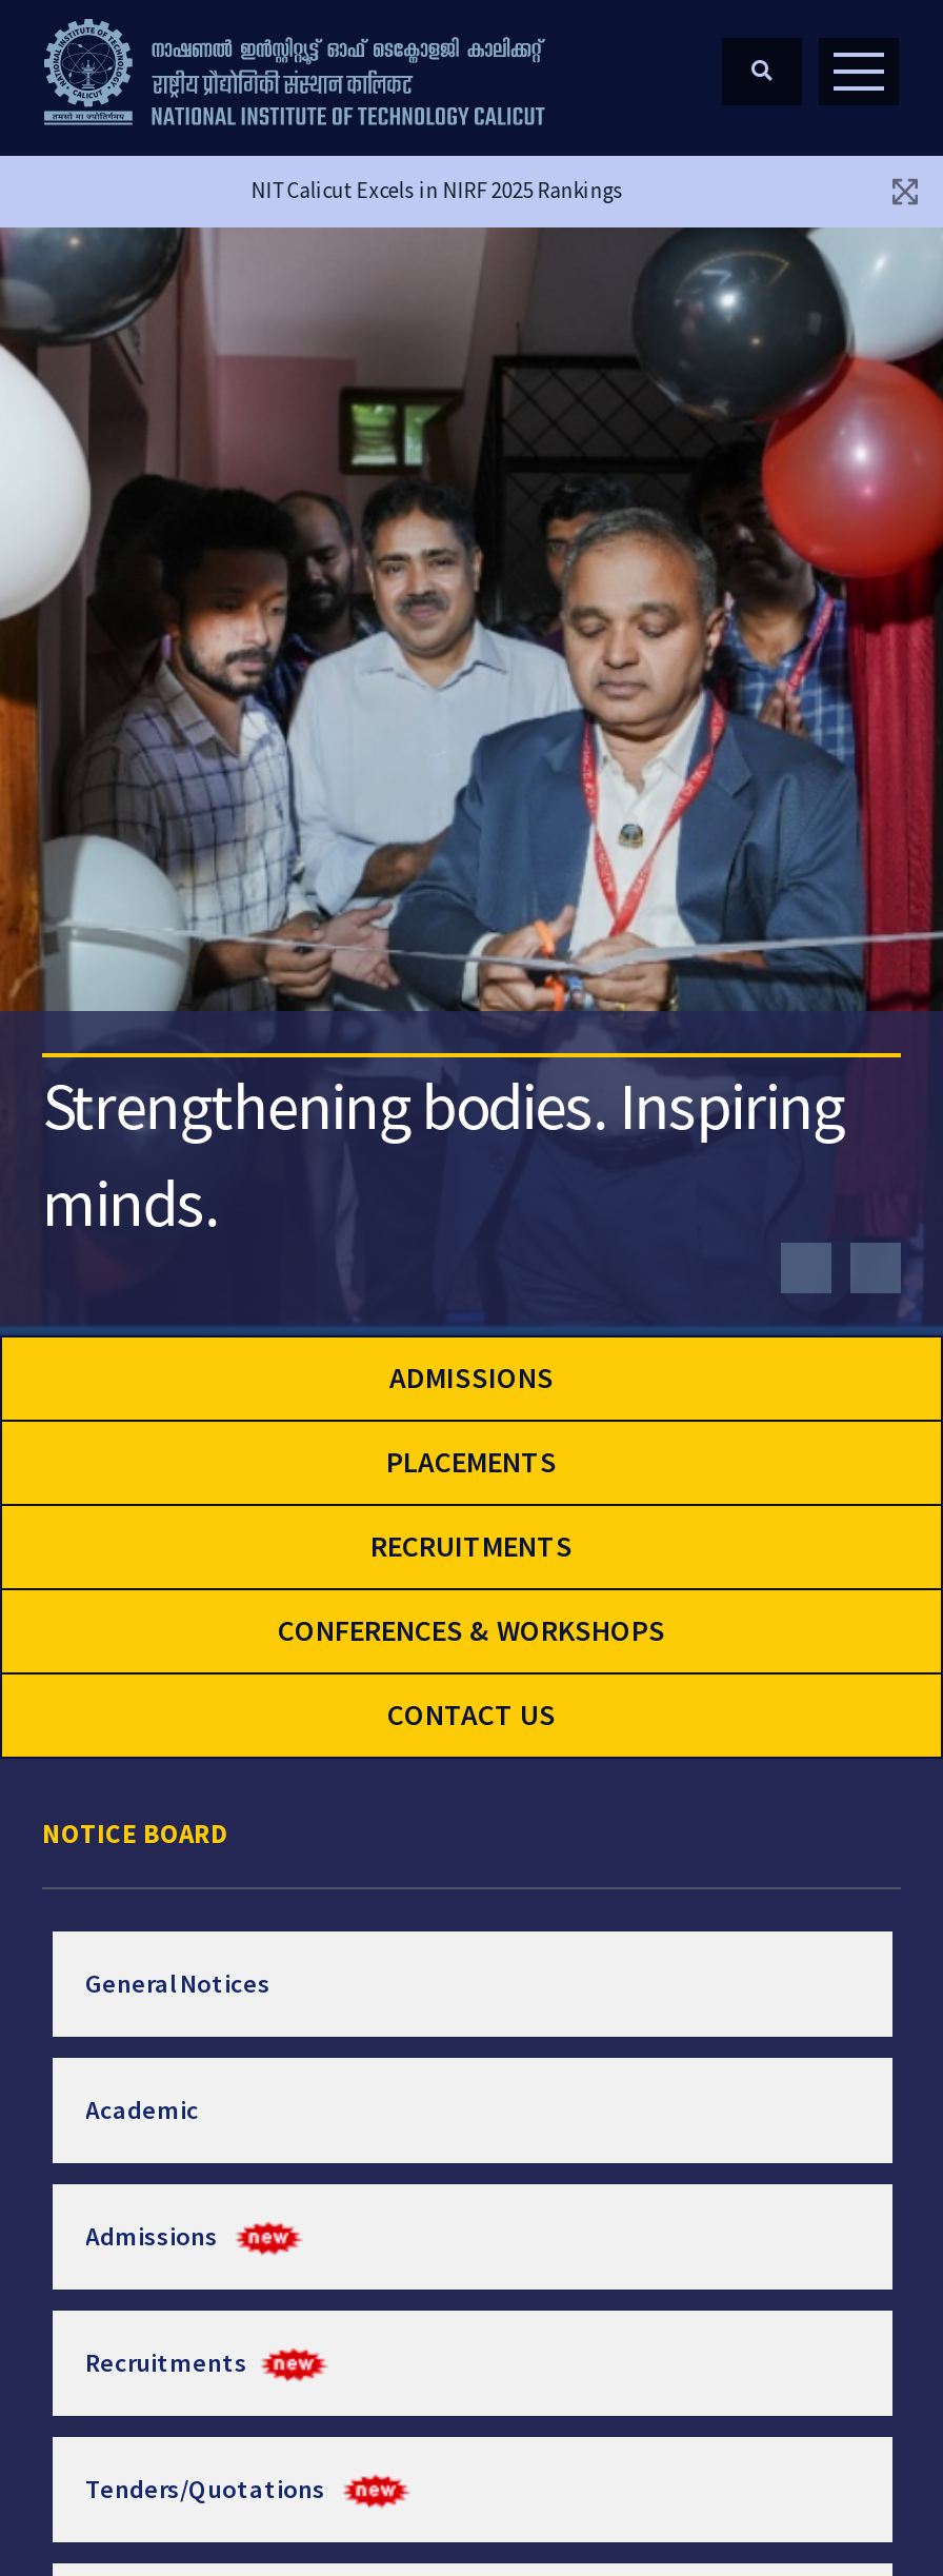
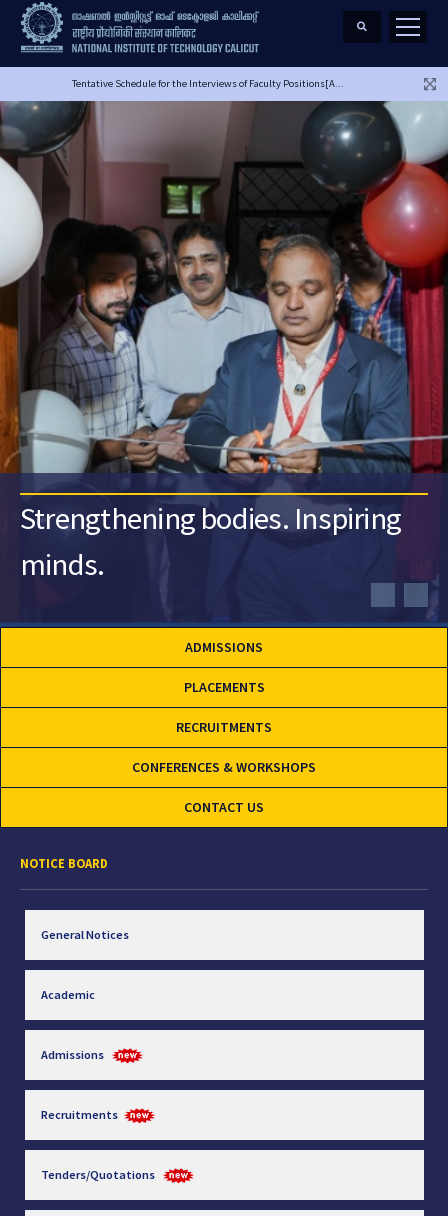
- NIT Calicut Excels in NIRF 2025 Rankings
+ Tentative Schedule for the Interviews of Faculty Positions[A...
